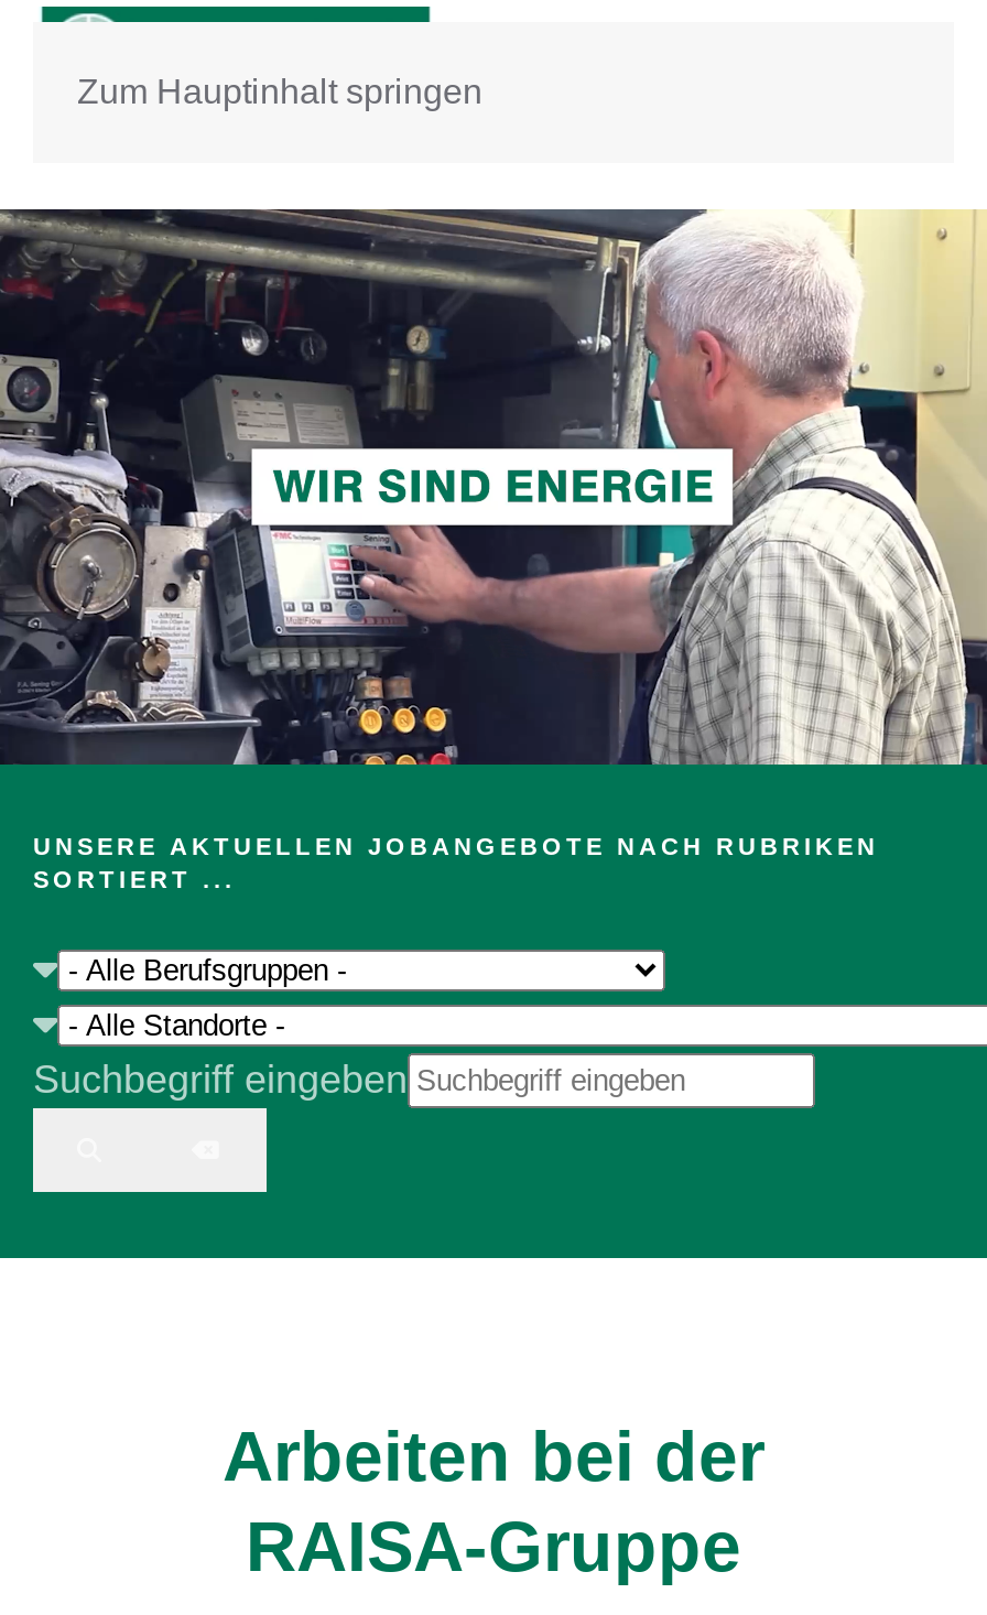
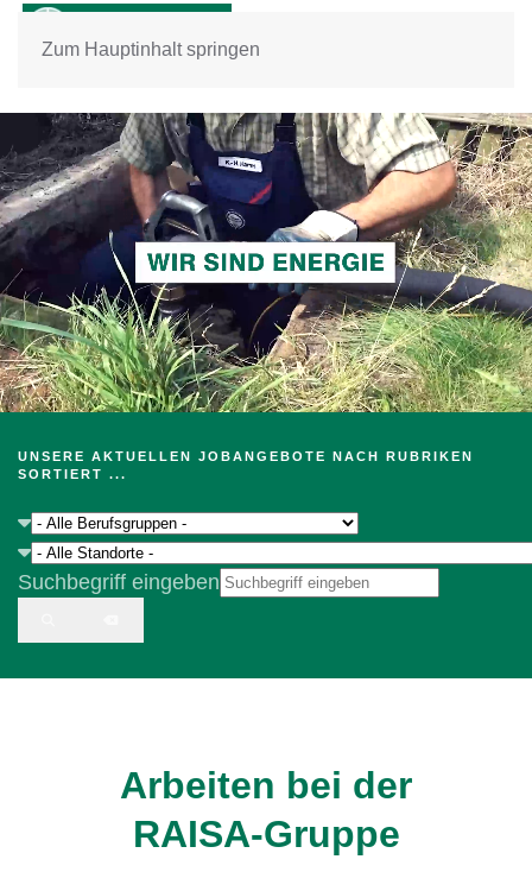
- [image]
+ [image]
